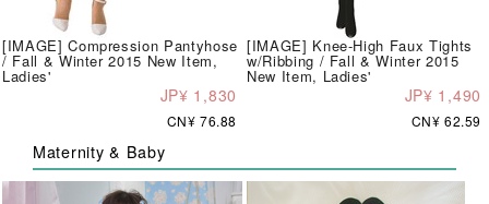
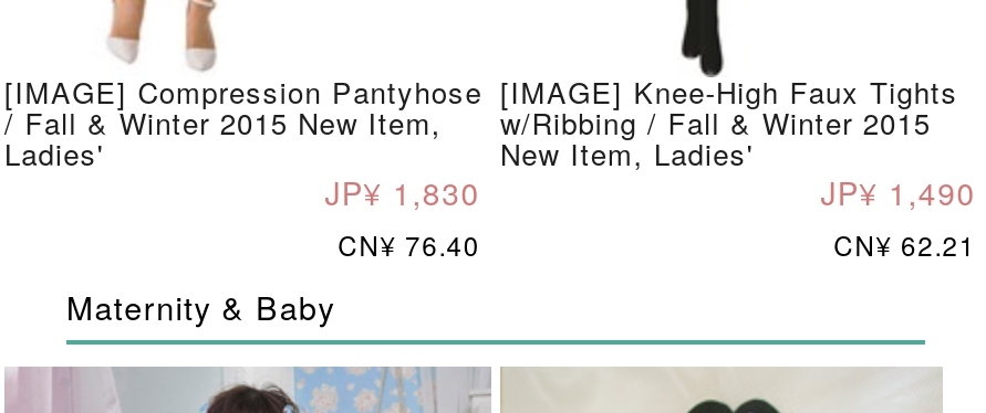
- CN¥ 76.88
+ CN¥ 76.40

- CN¥ 62.59
+ CN¥ 62.21
